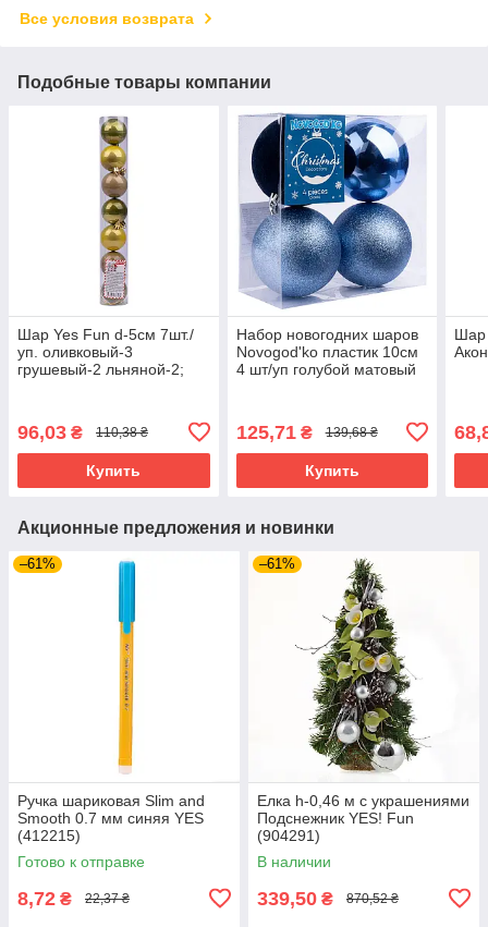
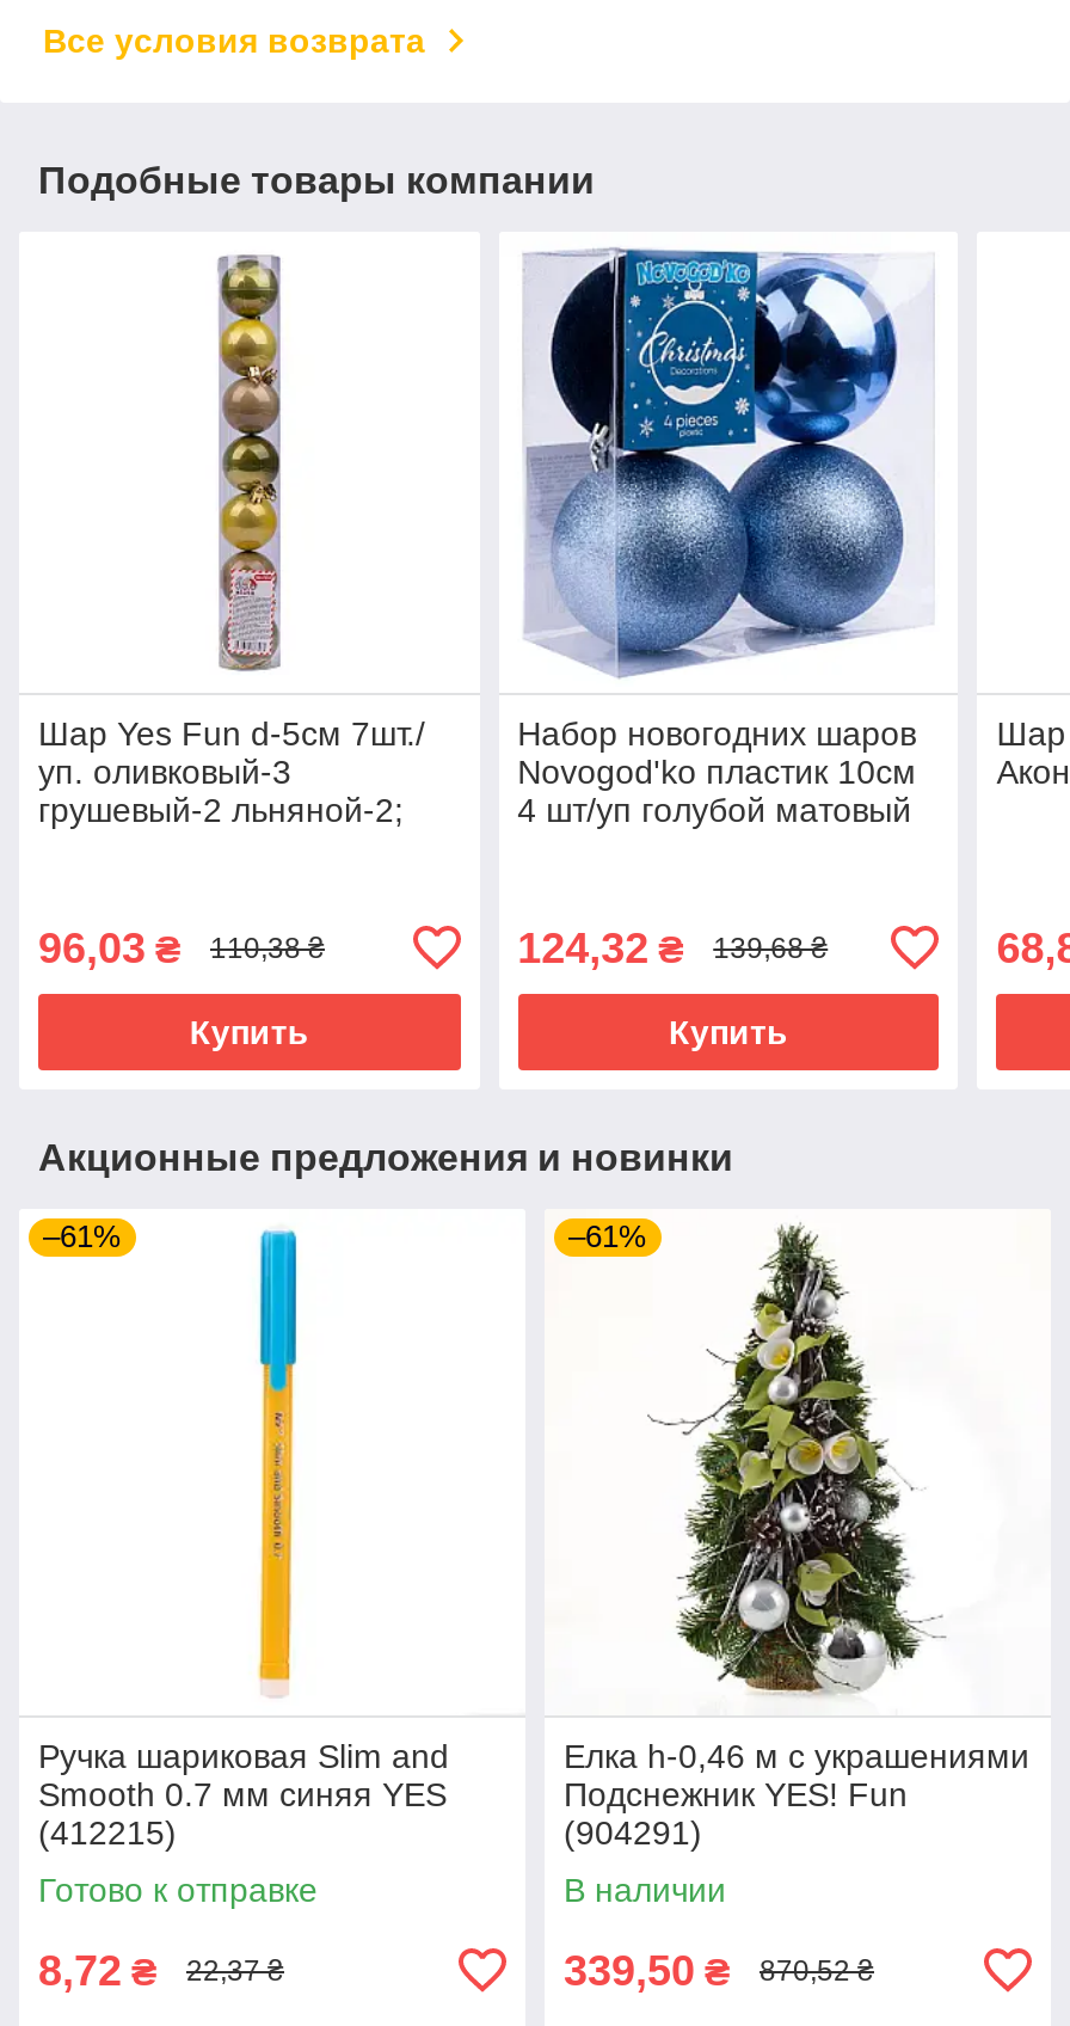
- 125,71 ₴ 139,68 ₴
+ 124,32 ₴ 139,68 ₴
